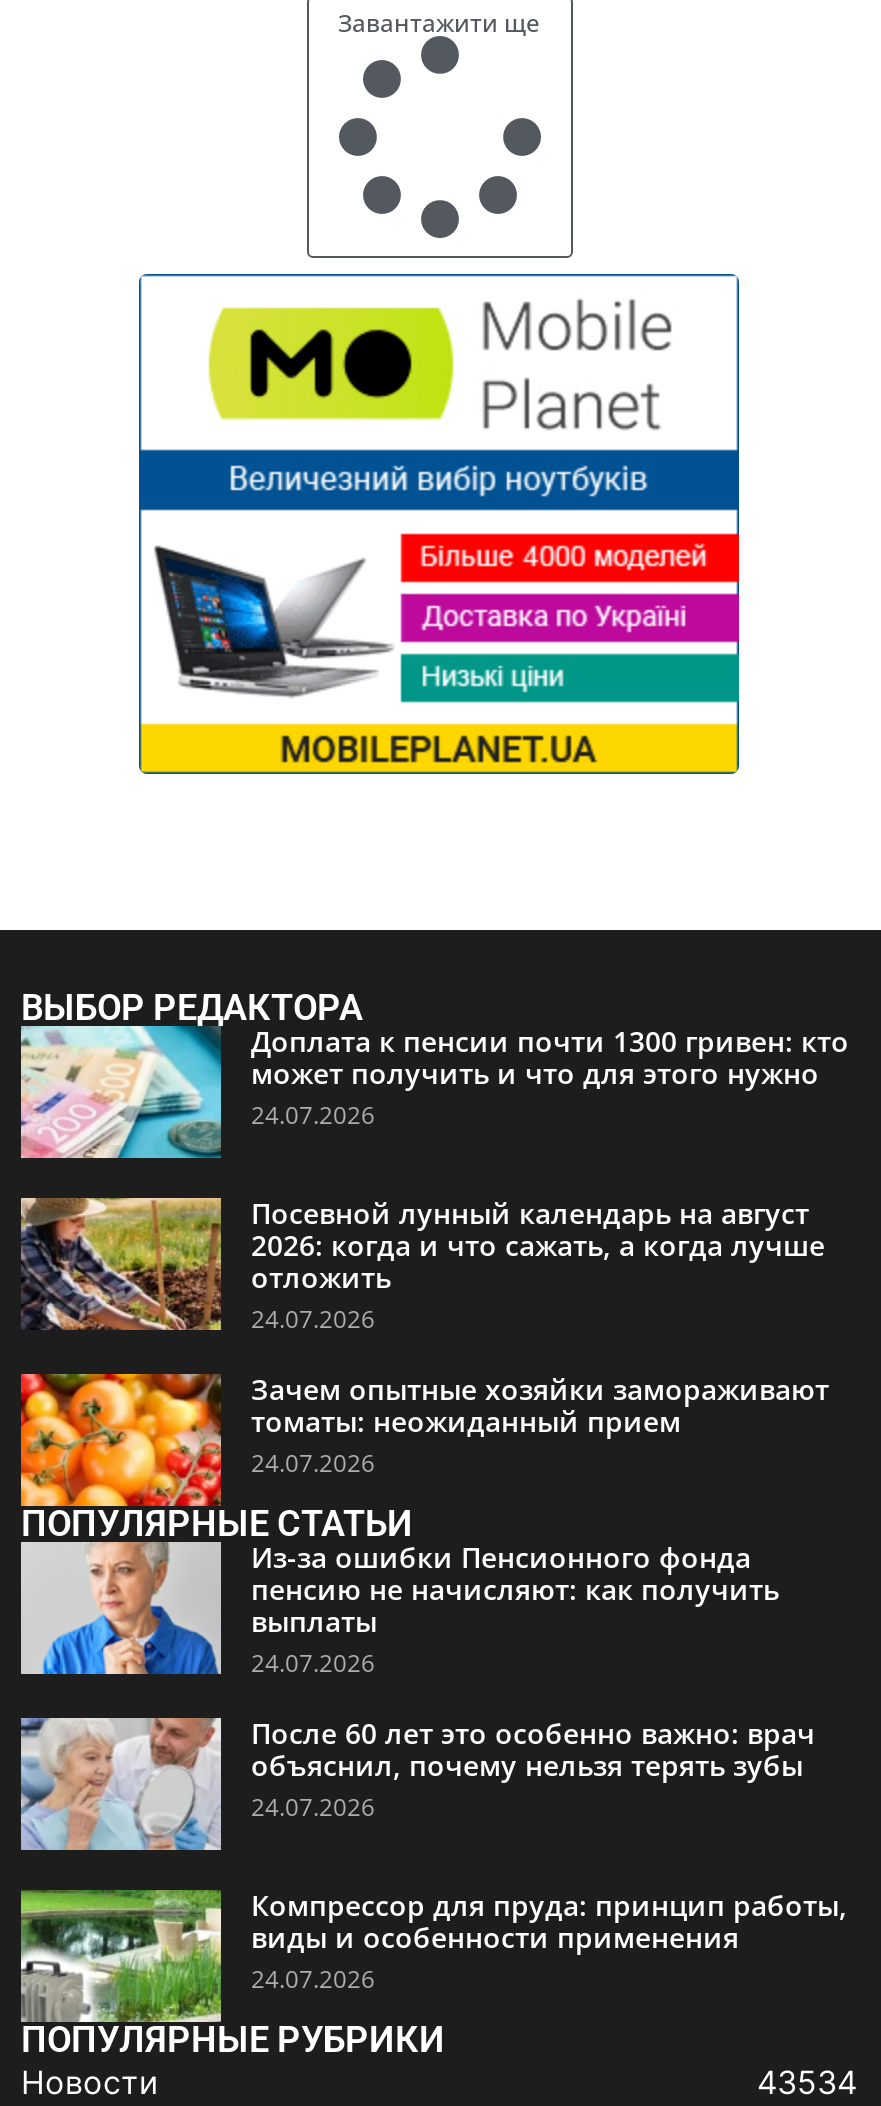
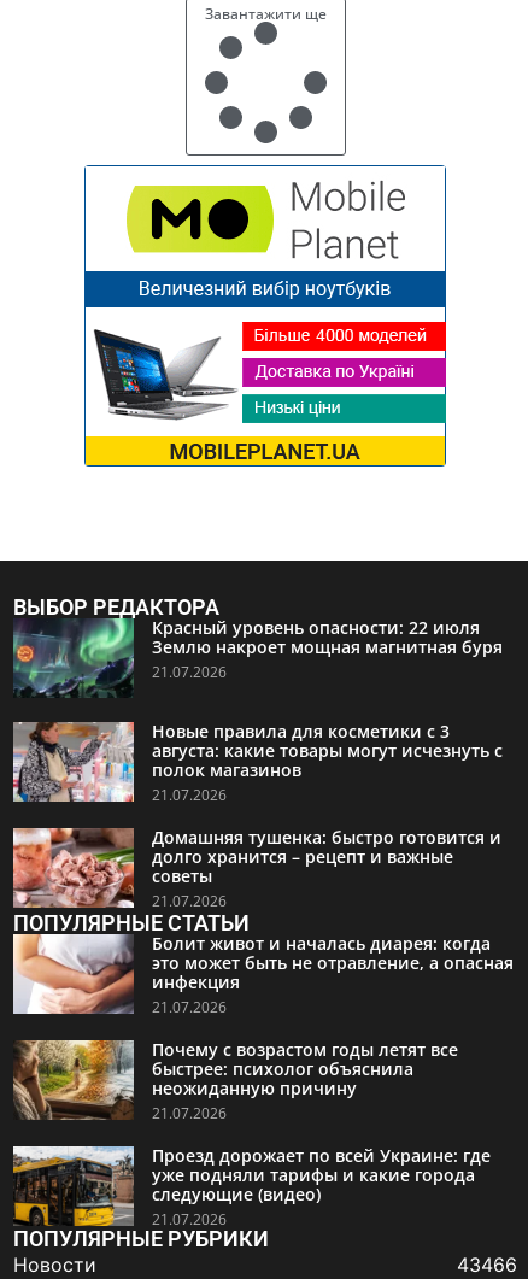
- [image]
- Доплата к пенсии почти 1300 гривен: кто
- может получить и что для этого нужно
- 24.07.2026
+ [image]
+ Красный уровень опасности: 22 июля
+ Землю накроет мощная магнитная буря
+ 21.07.2026

- [image]
- Посевной лунный календарь на август
- 2026: когда и что сажать, а когда лучше
- отложить
- 24.07.2026
+ [image]
+ Новые правила для косметики с 3
+ августа: какие товары могут исчезнуть с
+ полок магазинов
+ 21.07.2026

- [image]
- Зачем опытные хозяйки замораживают
- томаты: неожиданный прием
- 24.07.2026
+ [image]
+ Домашняя тушенка: быстро готовится и
+ долго хранится – рецепт и важные
+ советы
+ 21.07.2026

- [image]
- Из-за ошибки Пенсионного фонда
- пенсию не начисляют: как получить
- выплаты
- 24.07.2026
+ [image]
+ Болит живот и началась диарея: когда
+ это может быть не отравление, а опасная
+ инфекция
+ 21.07.2026

- [image]
- После 60 лет это особенно важно: врач
- объяснил, почему нельзя терять зубы
- 24.07.2026
+ [image]
+ Почему с возрастом годы летят все
+ быстрее: психолог объяснила
+ неожиданную причину
+ 21.07.2026

- [image]
- Компрессор для пруда: принцип работы,
- виды и особенности применения
- 24.07.2026
+ [image]
+ Проезд дорожает по всей Украине: где
+ уже подняли тарифы и какие города
+ следующие (видео)
+ 21.07.2026

- 43534
+ 43466
